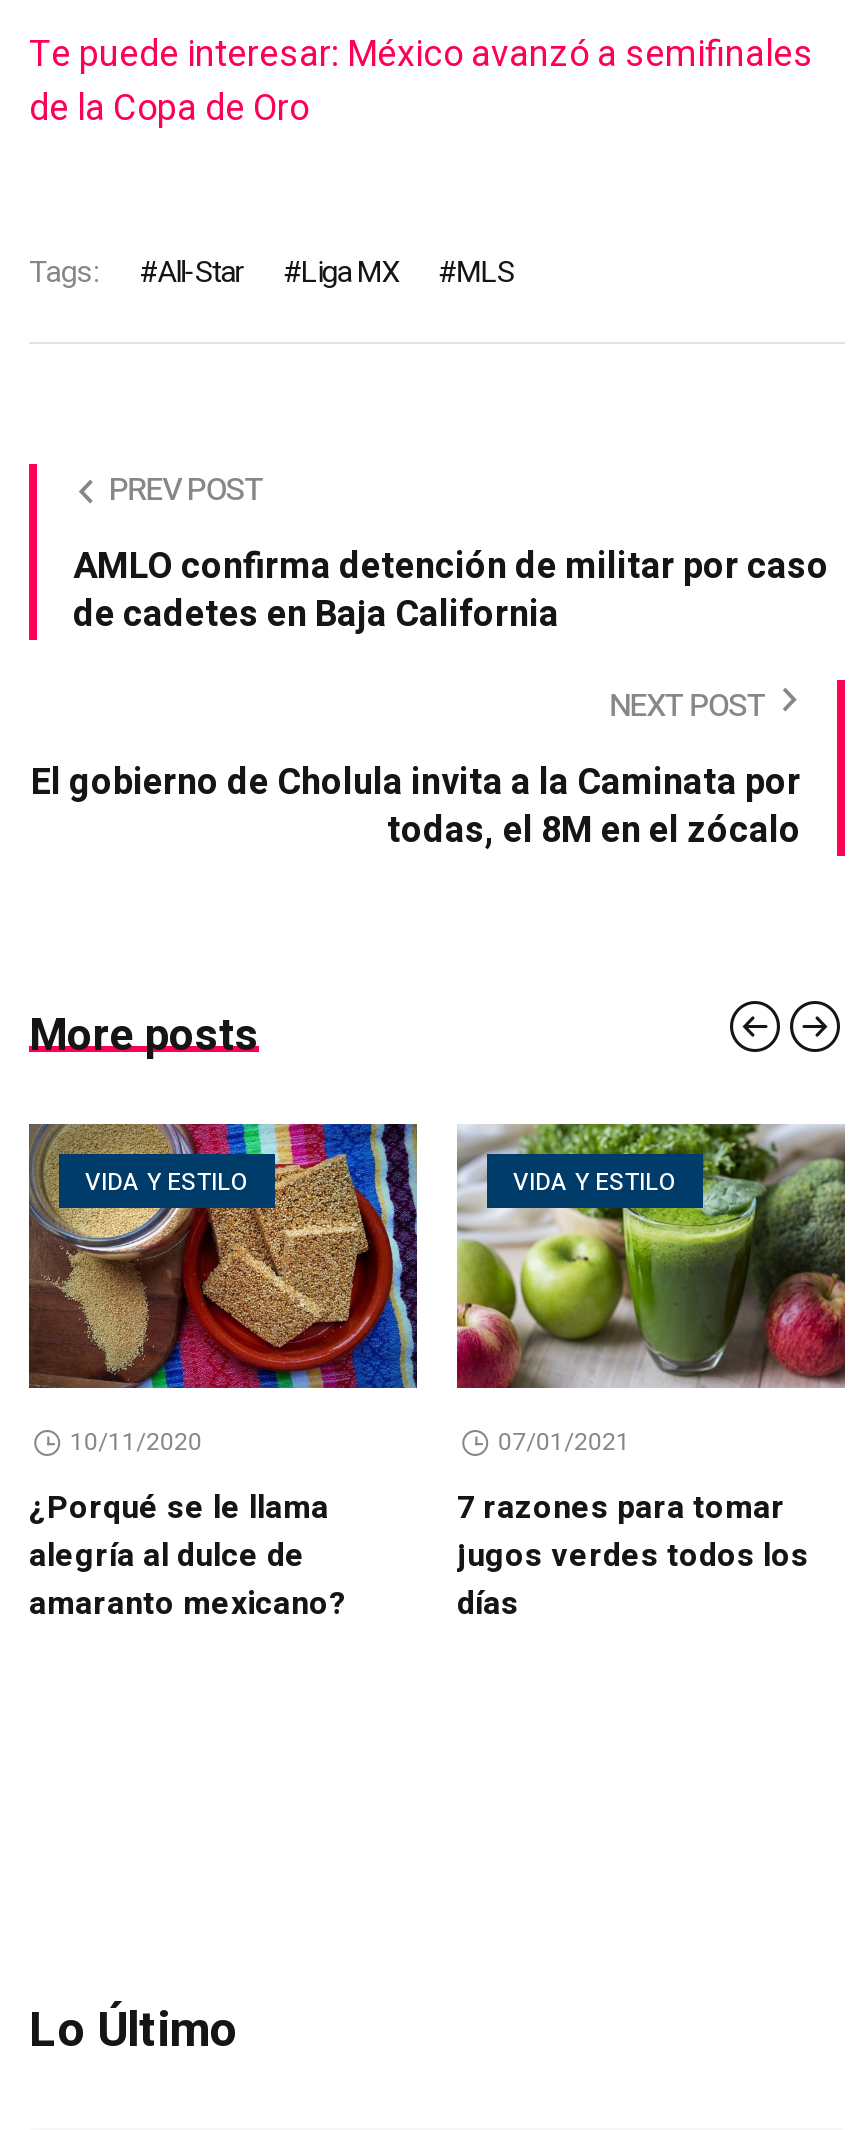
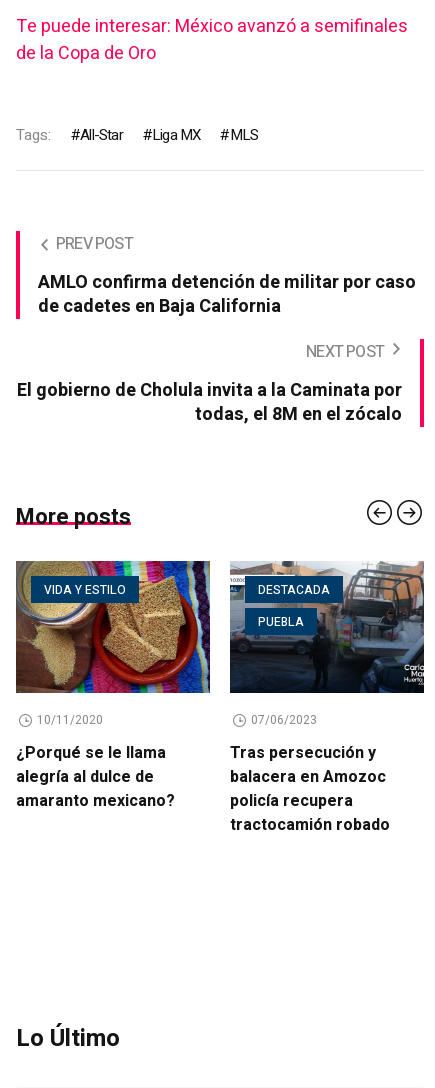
- [image]
- VIDA Y ESTILO
+ [image]
+ DESTACADA
+ PUEBLA

- 07/01/2021
- 7 razones para tomar
- jugos verdes todos los
- días
+ 07/06/2023
+ Tras persecución y
+ balacera en Amozoc
+ policía recupera
+ tractocamión robado
